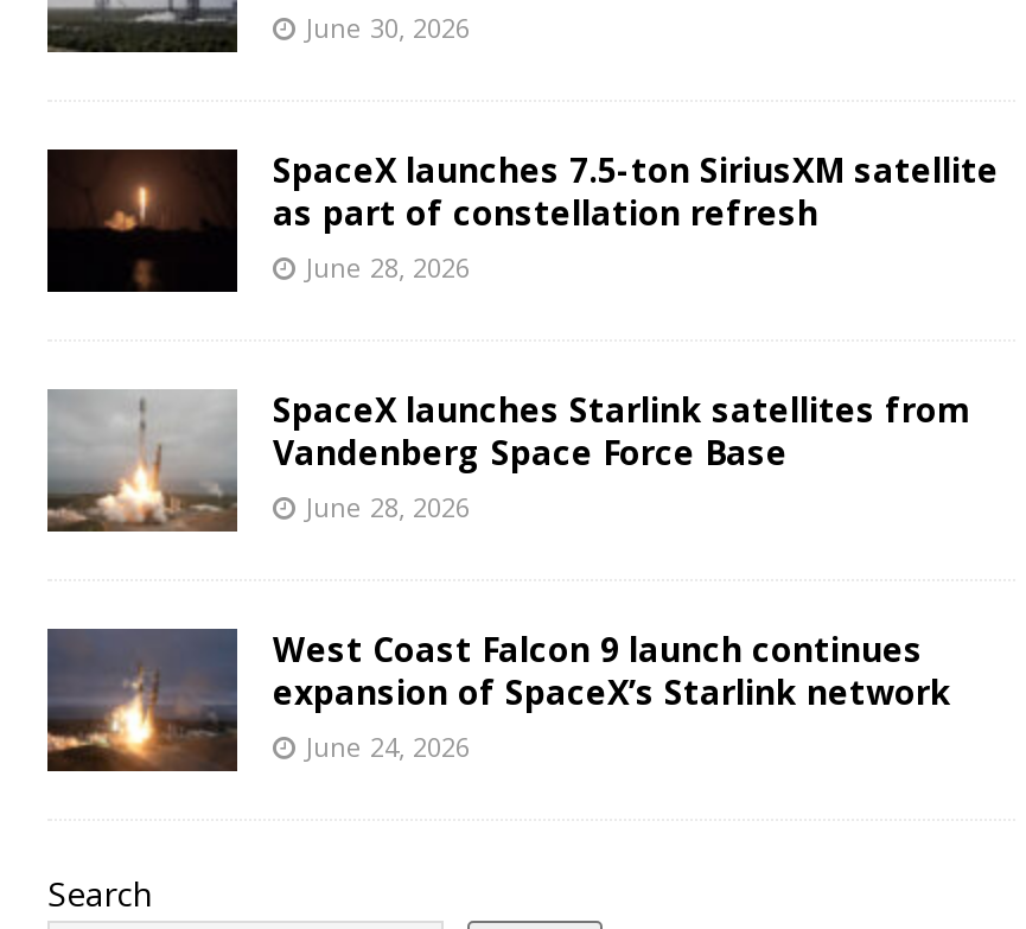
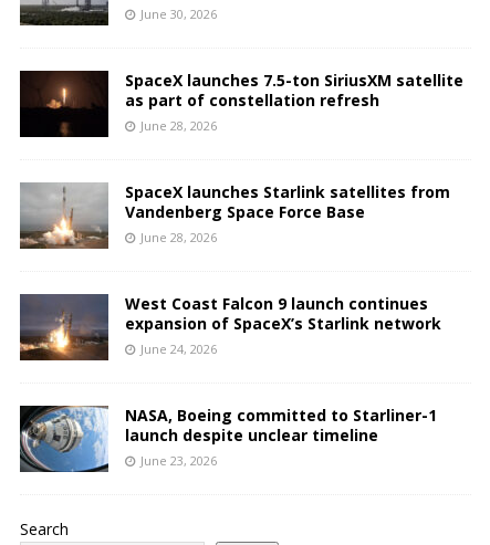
+ [image]
+ NASA, Boeing committed to Starliner-1
+ launch despite unclear timeline
+ June 23, 2026
